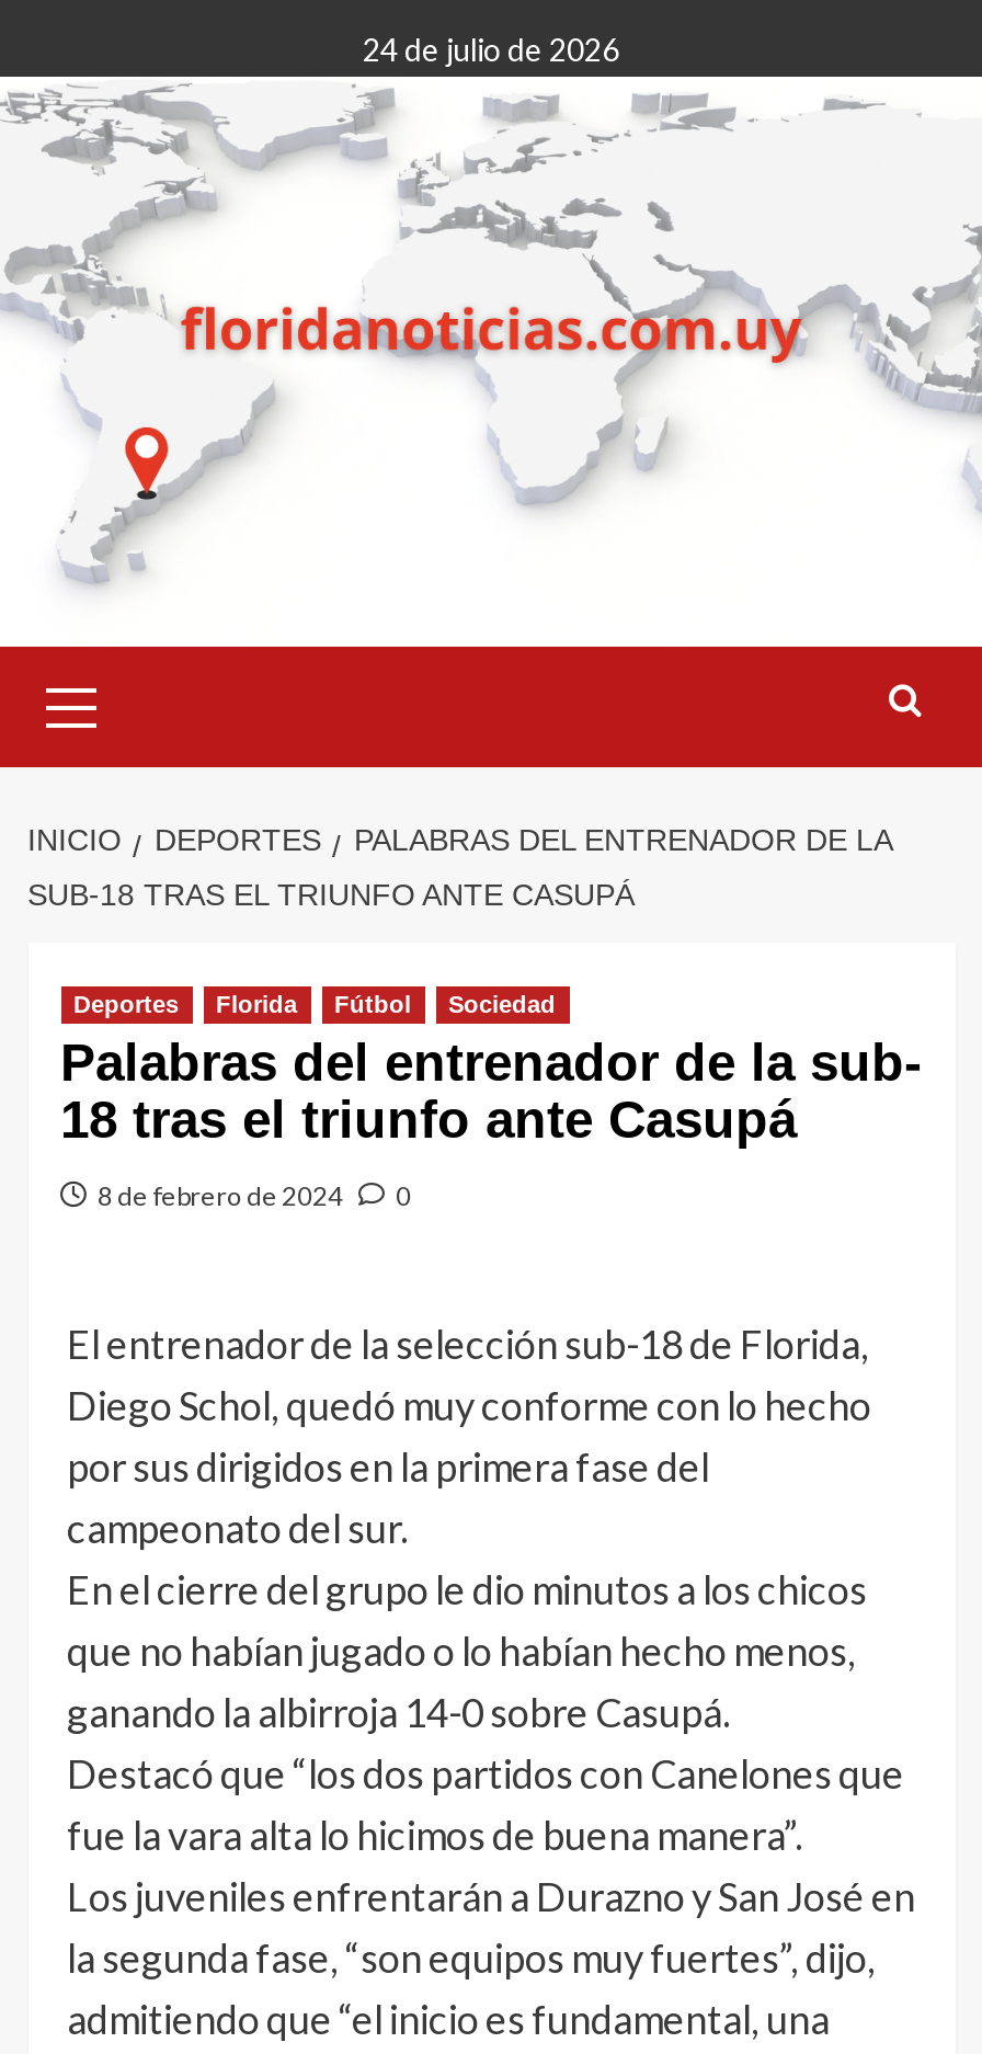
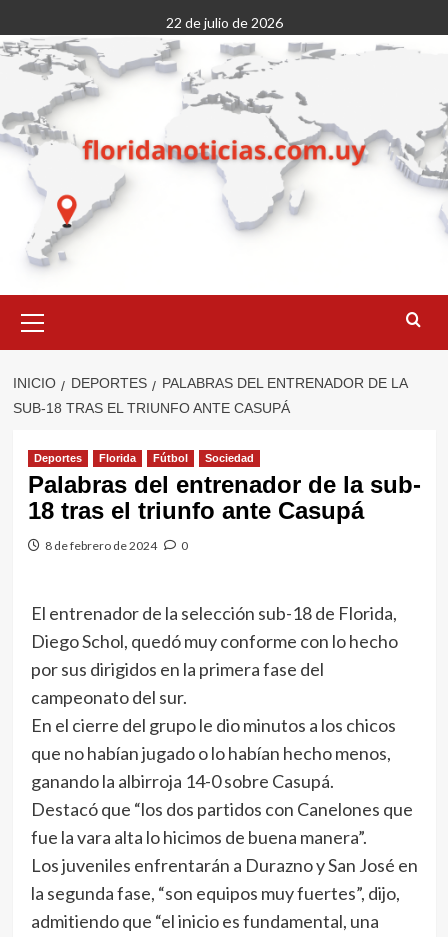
- 24 de julio de 2026
+ 22 de julio de 2026
